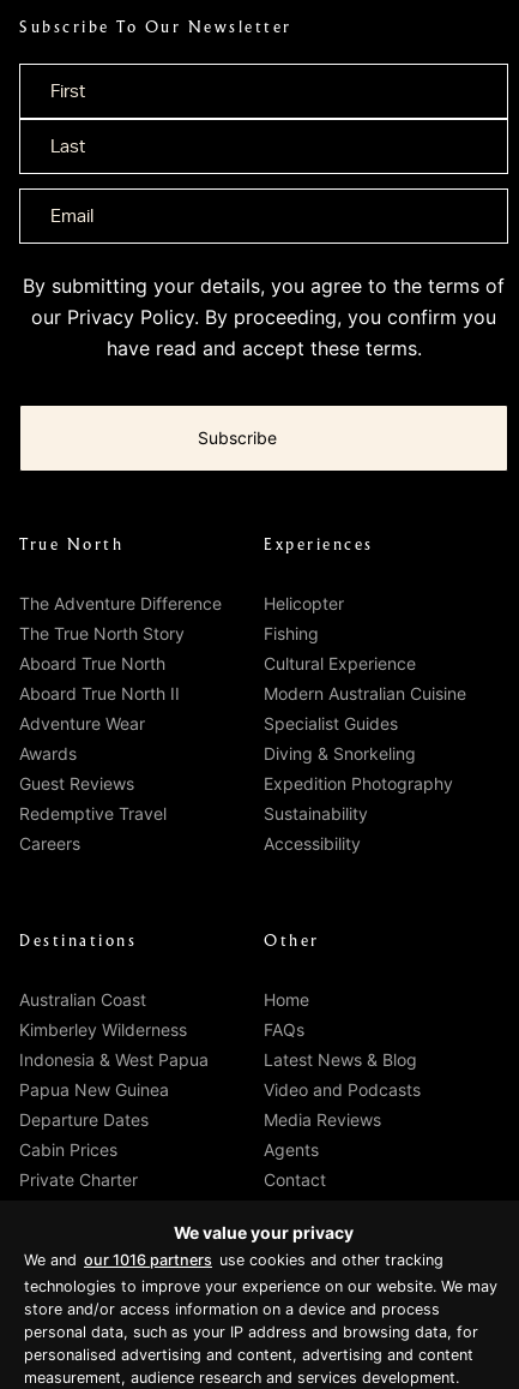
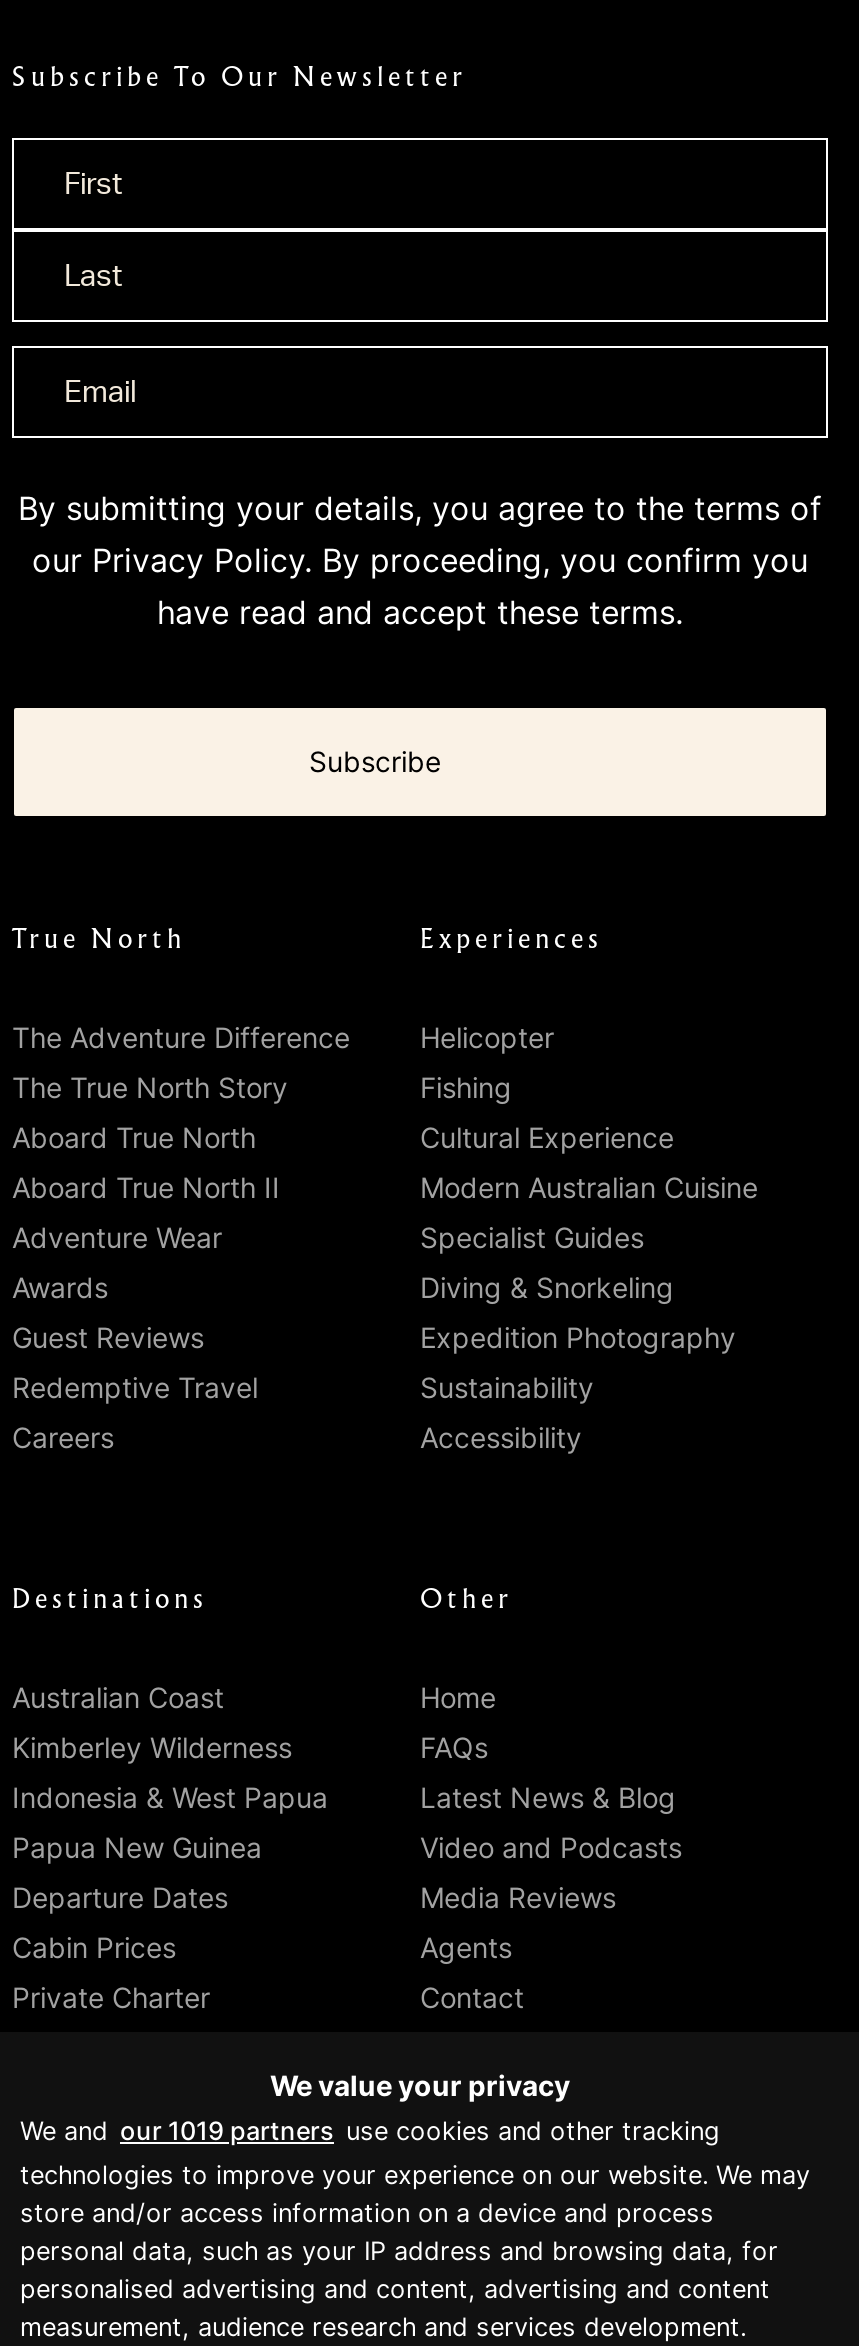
- We and our 1016 partners use cookies and other tracking
+ We and our 1019 partners use cookies and other tracking
